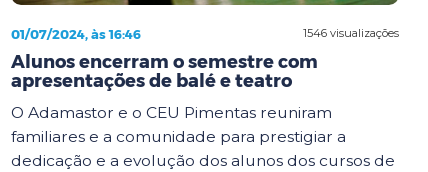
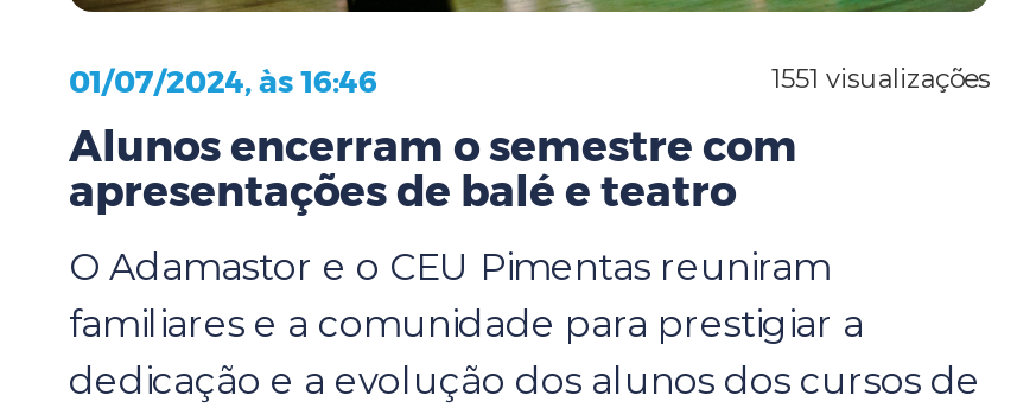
- 1546 visualizações
+ 1551 visualizações
